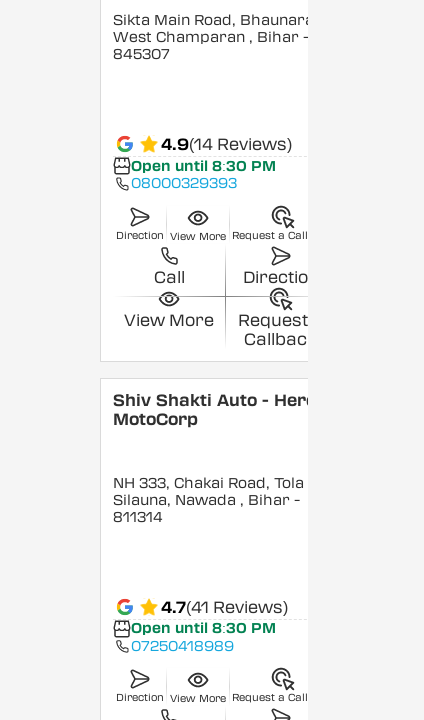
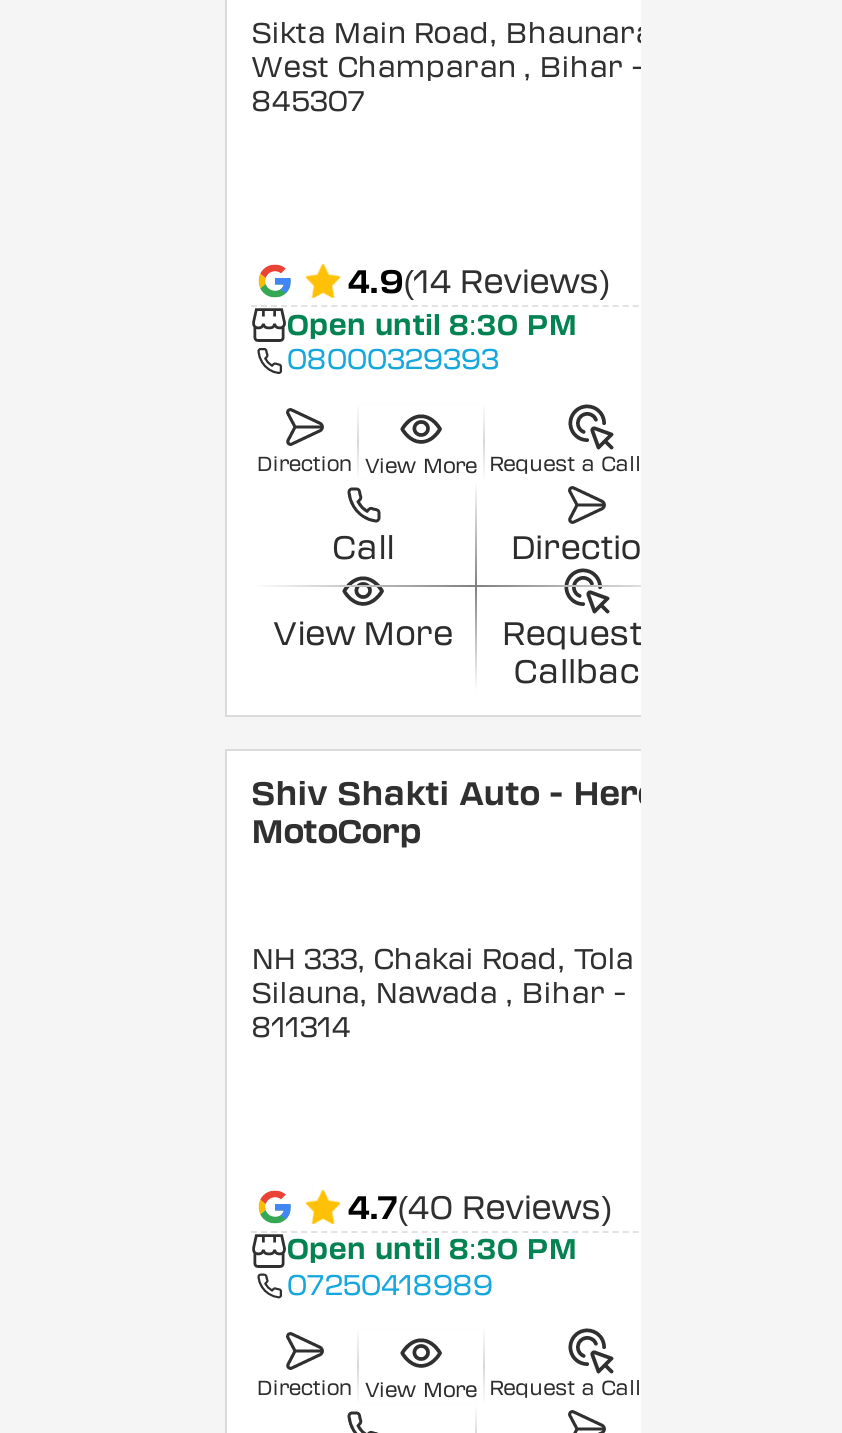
- 4.7(41 Reviews)
+ 4.7(40 Reviews)
